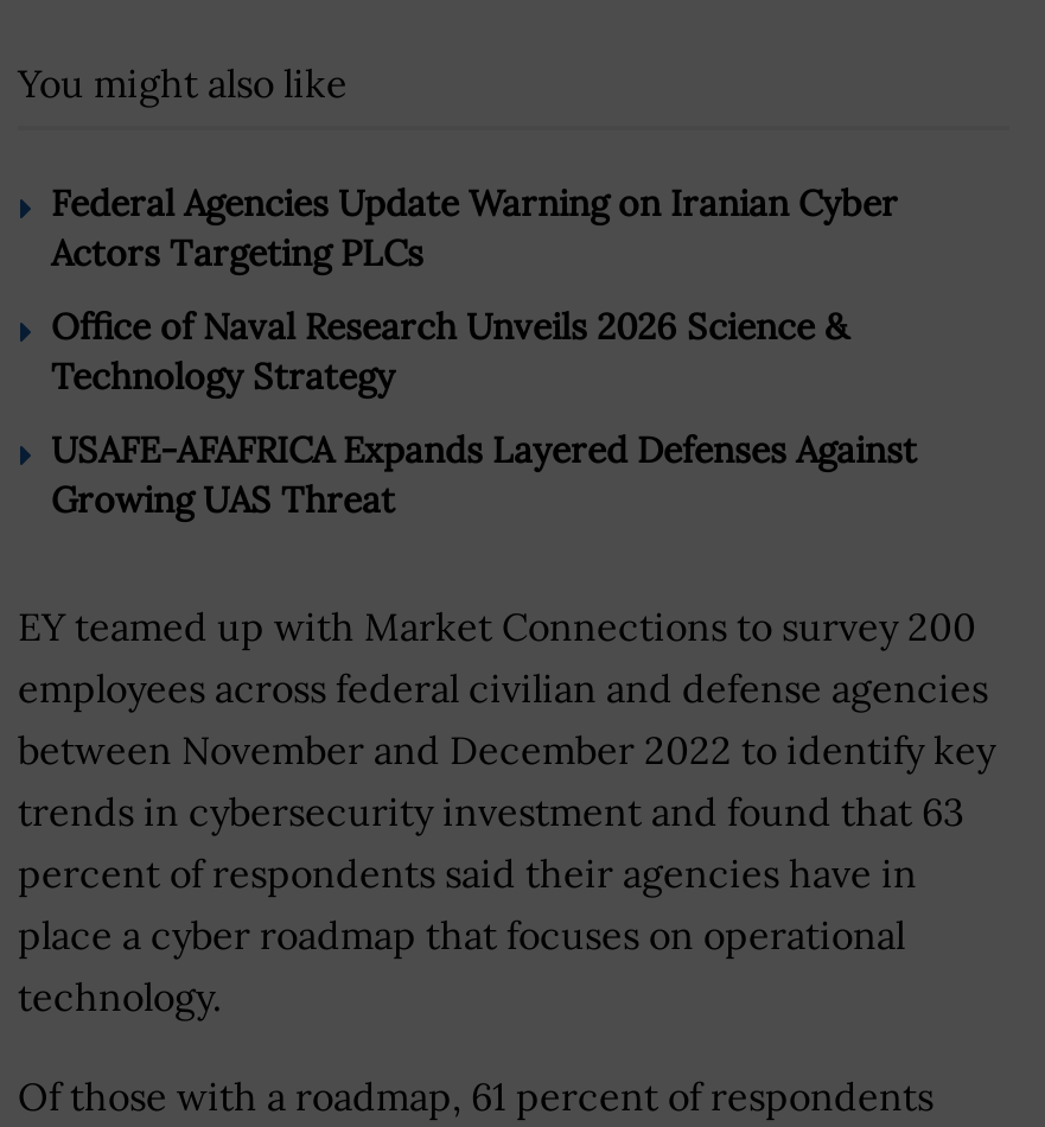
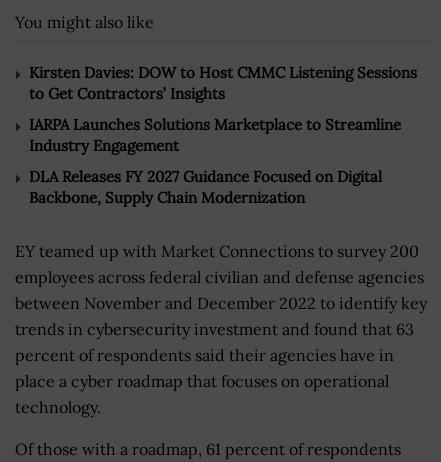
- Federal Agencies Update Warning on Iranian Cyber
- Actors Targeting PLCs
+ Kirsten Davies: DOW to Host CMMC Listening Sessions
+ to Get Contractors’ Insights

- Office of Naval Research Unveils 2026 Science &
- Technology Strategy
+ IARPA Launches Solutions Marketplace to Streamline
+ Industry Engagement

- USAFE-AFAFRICA Expands Layered Defenses Against
- Growing UAS Threat
+ DLA Releases FY 2027 Guidance Focused on Digital
+ Backbone, Supply Chain Modernization
